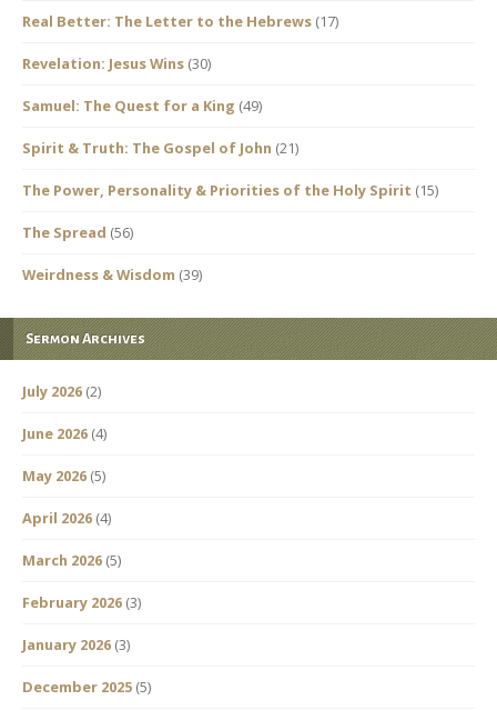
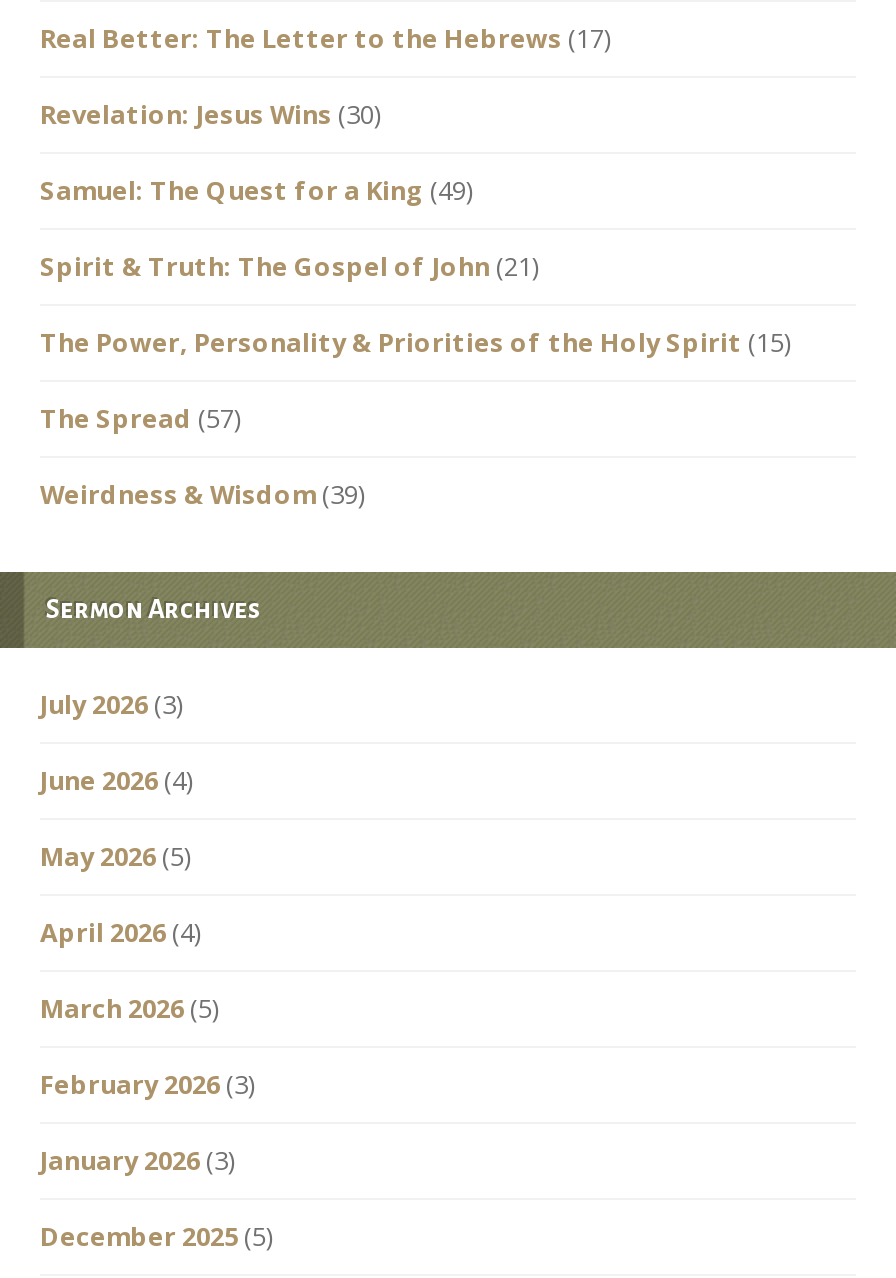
- The Spread (56)
+ The Spread (57)

- July 2026 (2)
+ July 2026 (3)
